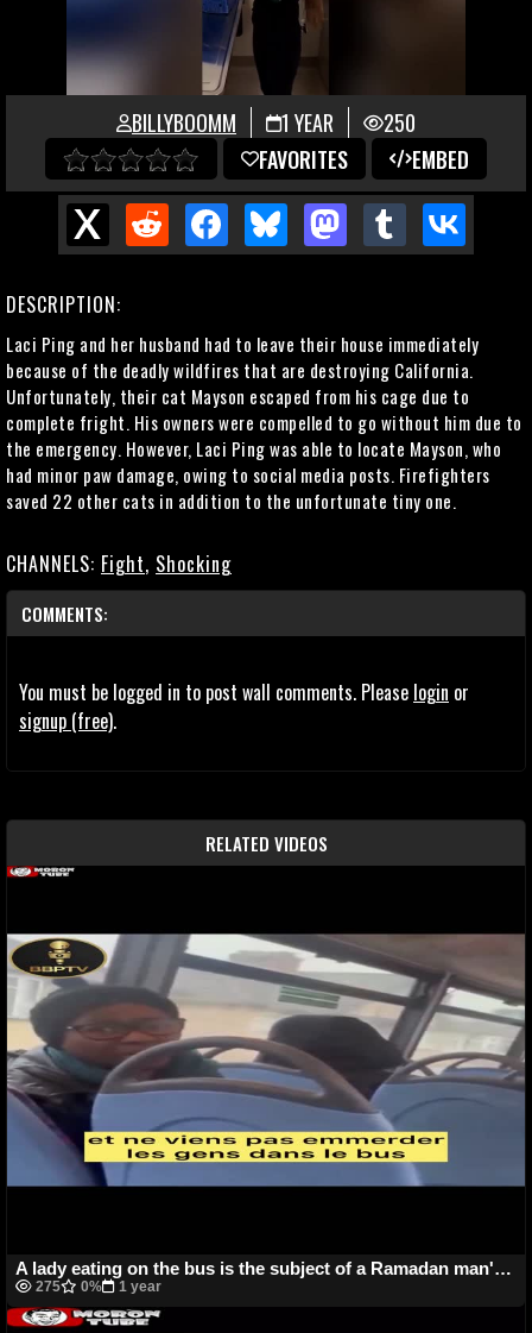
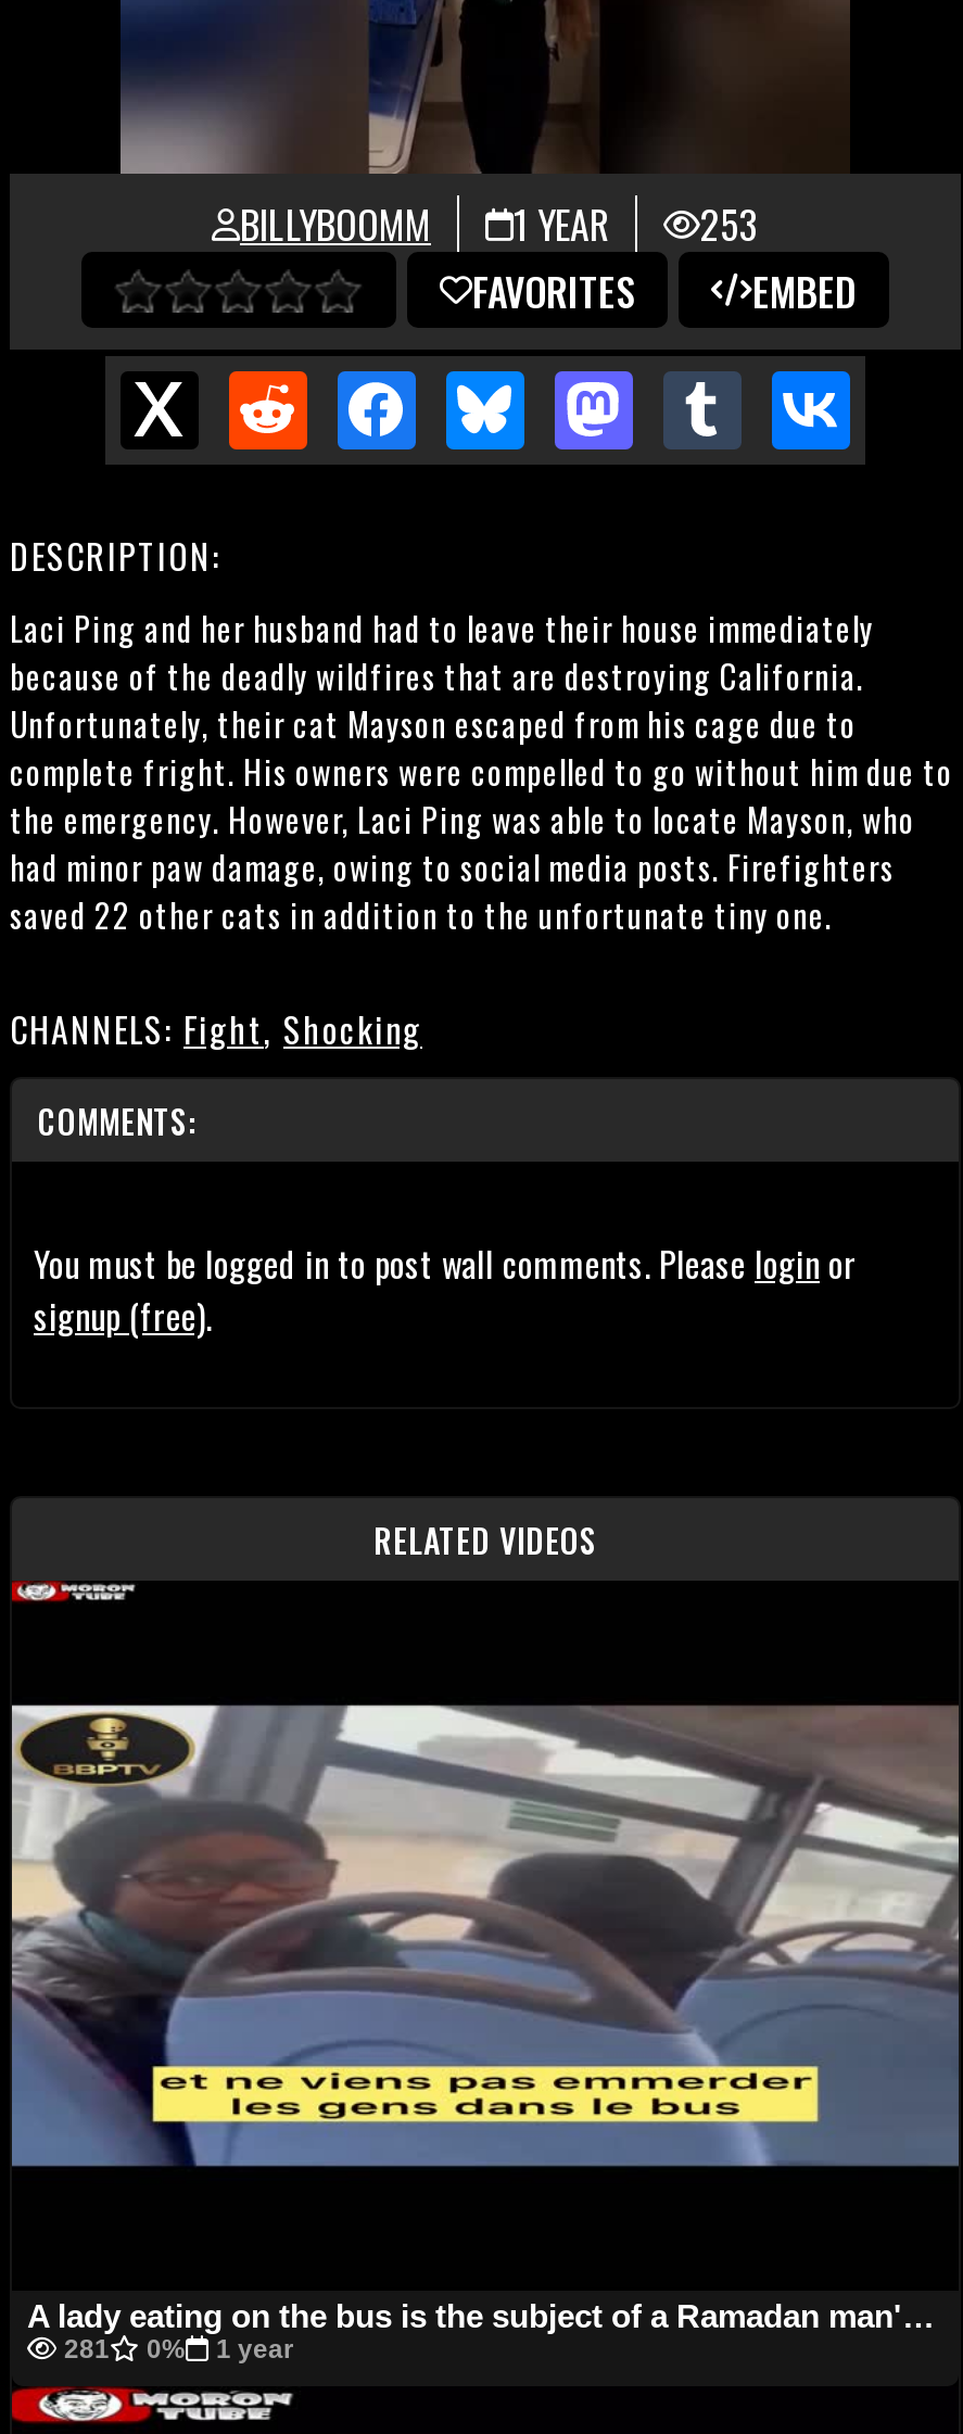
- BILLYBOOMM 1 YEAR 250
+ BILLYBOOMM 1 YEAR 253

- 275 0% 1 year
+ 281 0% 1 year
